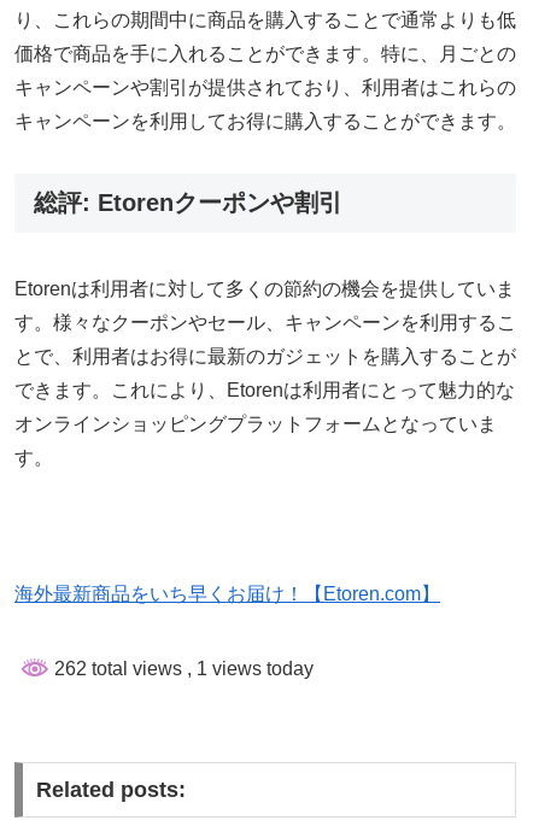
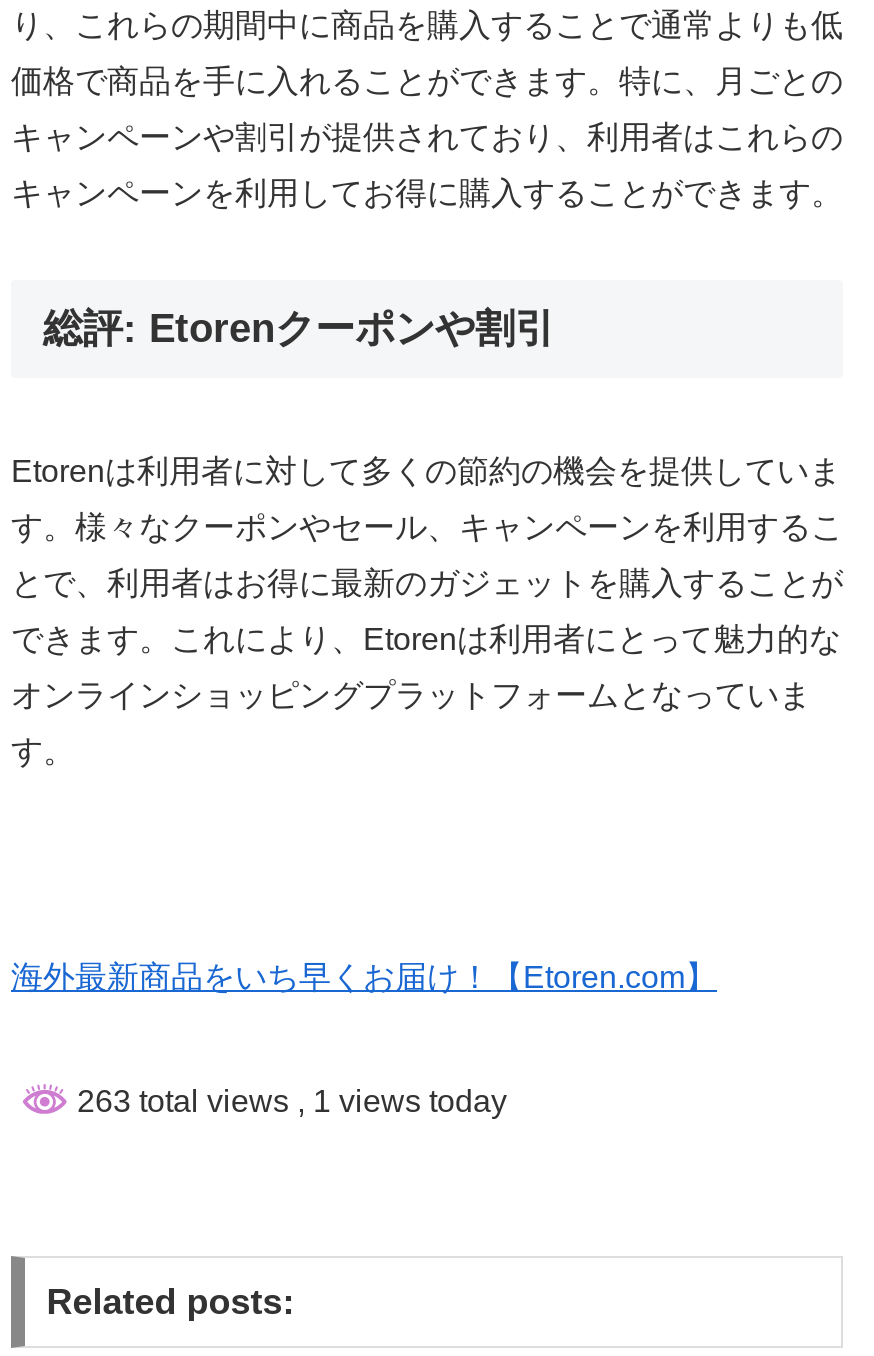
- 262 total views, 1 views today
+ 263 total views, 1 views today
